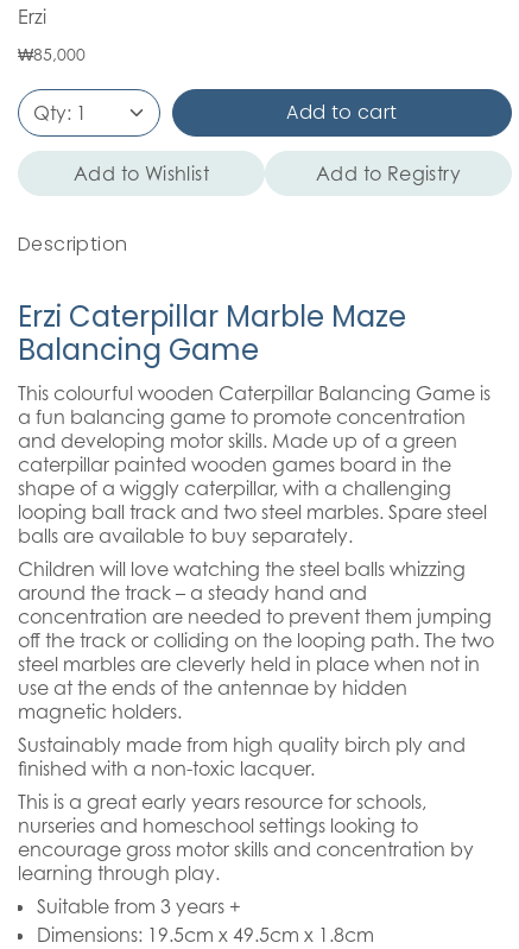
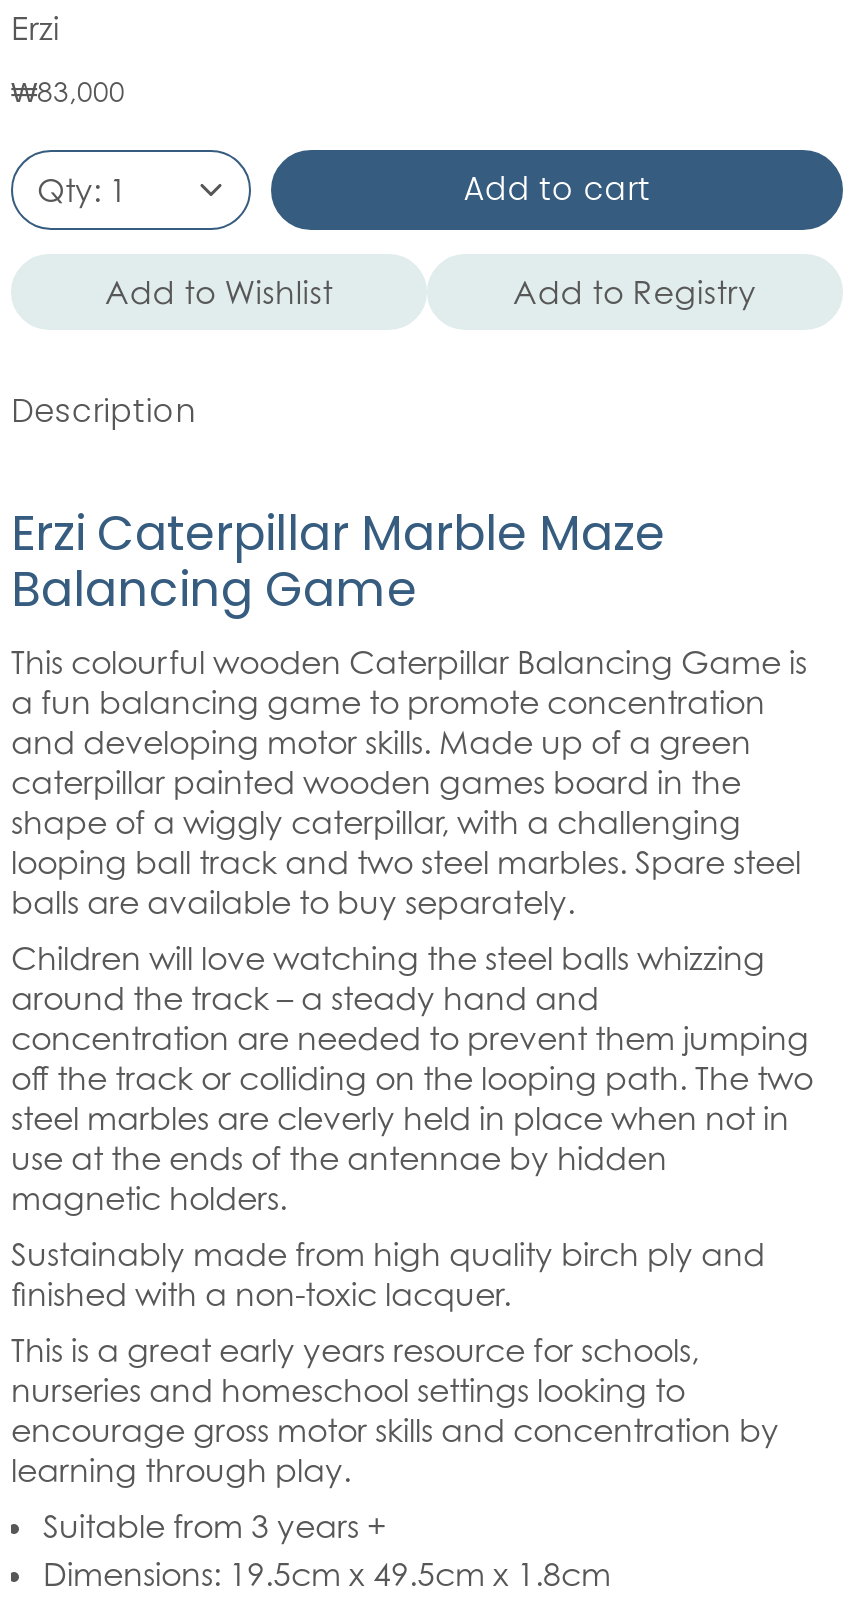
- ₩85,000
+ ₩83,000
